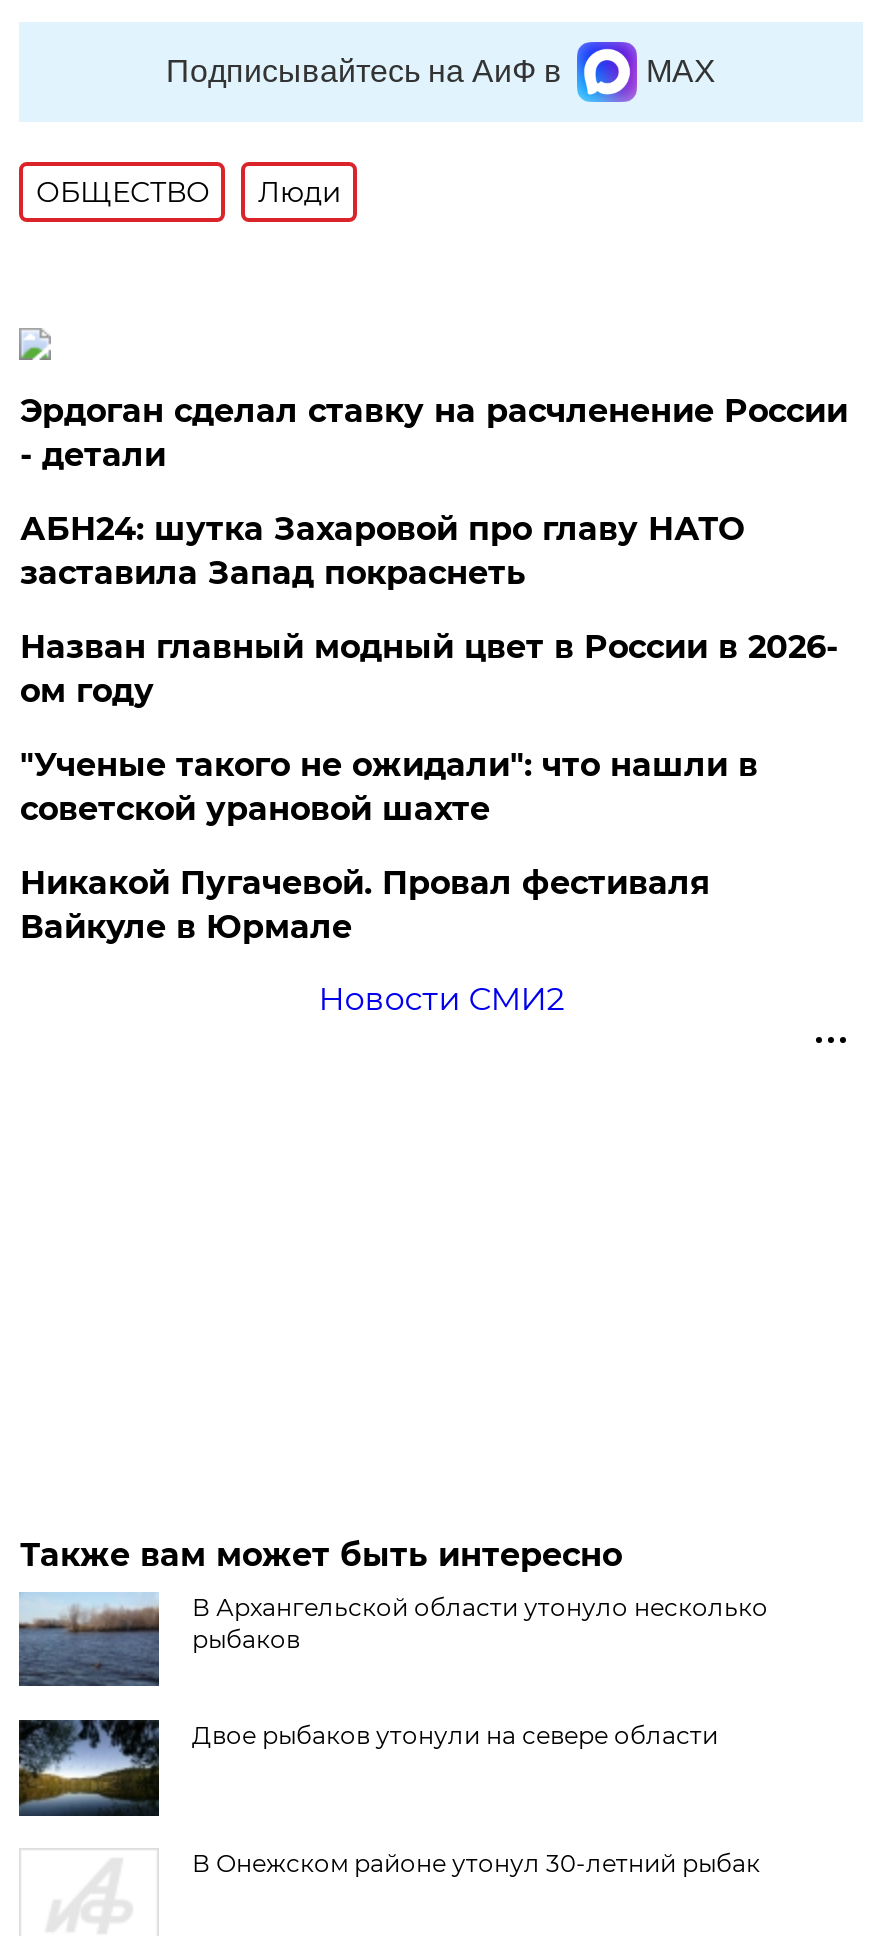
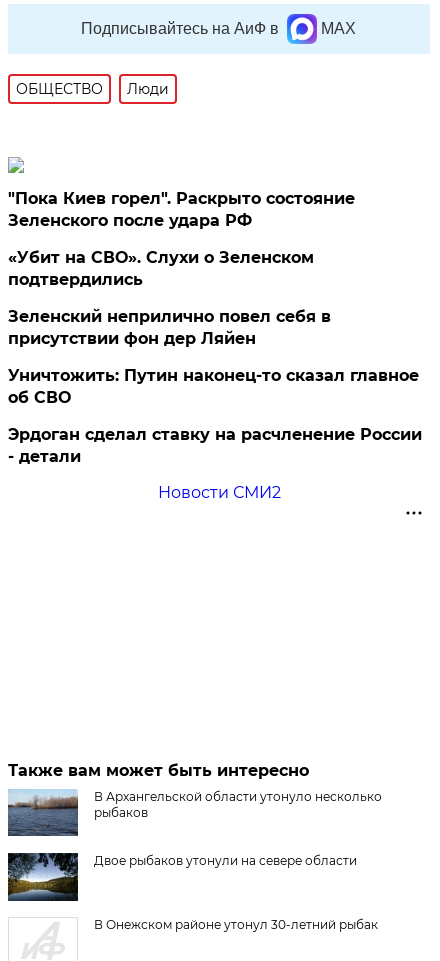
+ "Пока Киев горел". Раскрыто состояние
+ Зеленского после удара РФ
+ «Убит на СВО». Слухи о Зеленском
+ подтвердились
+ Зеленский неприлично повел cебя в
+ присутствии фон дер Ляйен
+ Уничтожить: Путин наконец-то сказал главное
+ об СВО

moved down: Эрдоган сделал ставку на расчленение России | - детали

- АБН24: шутка Захаровой про главу НАТО
- заставила Запад покраснеть
- Назван главный модный цвет в России в 2026-
- ом году
- "Ученые такого не ожидали": что нашли в
- советской урановой шахте
- Никакой Пугачевой. Провал фестиваля
- Вайкуле в Юрмале
